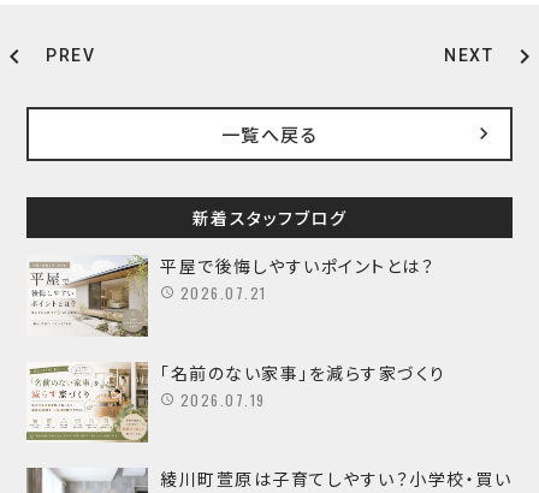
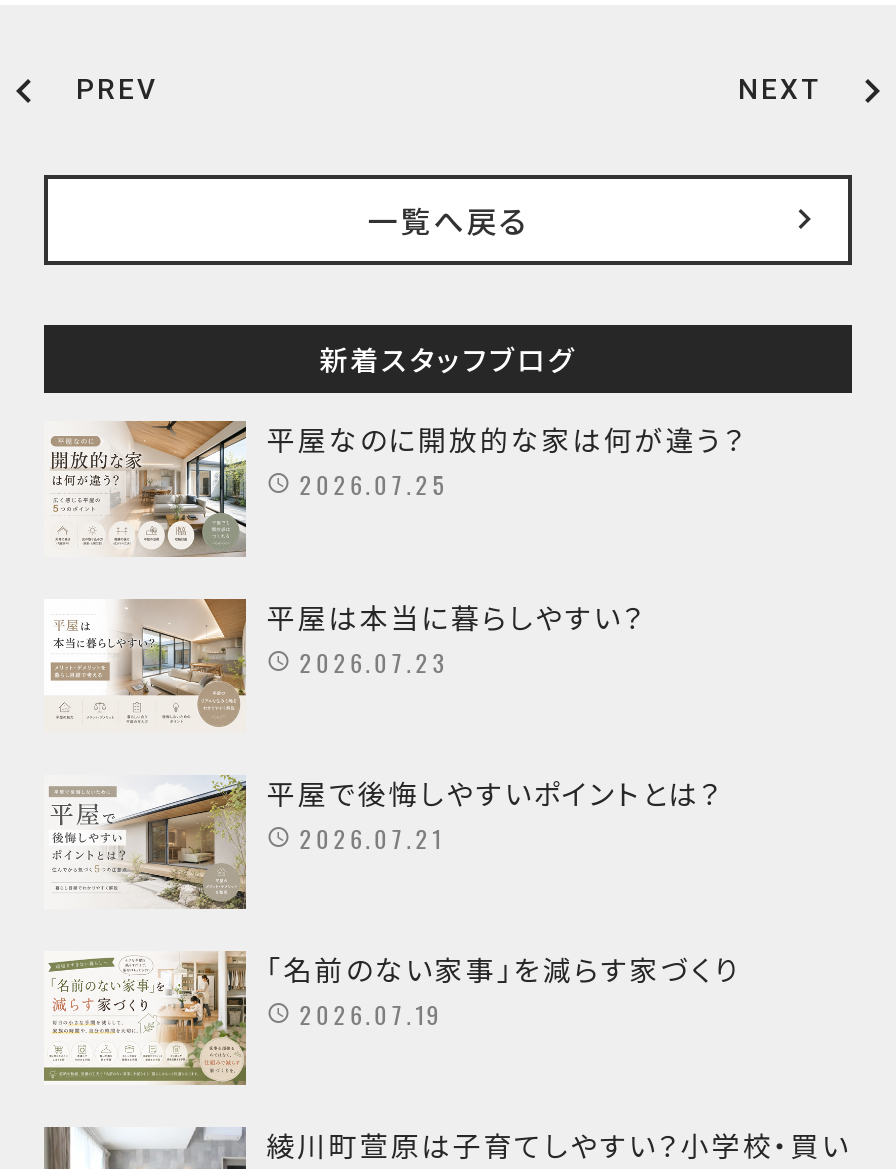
+ [image]
+ 平屋は本当に暮らしやすい？
+ 2026.07.23

+ [image]
+ 平屋なのに開放的な家は何が違う？
+ 2026.07.25
